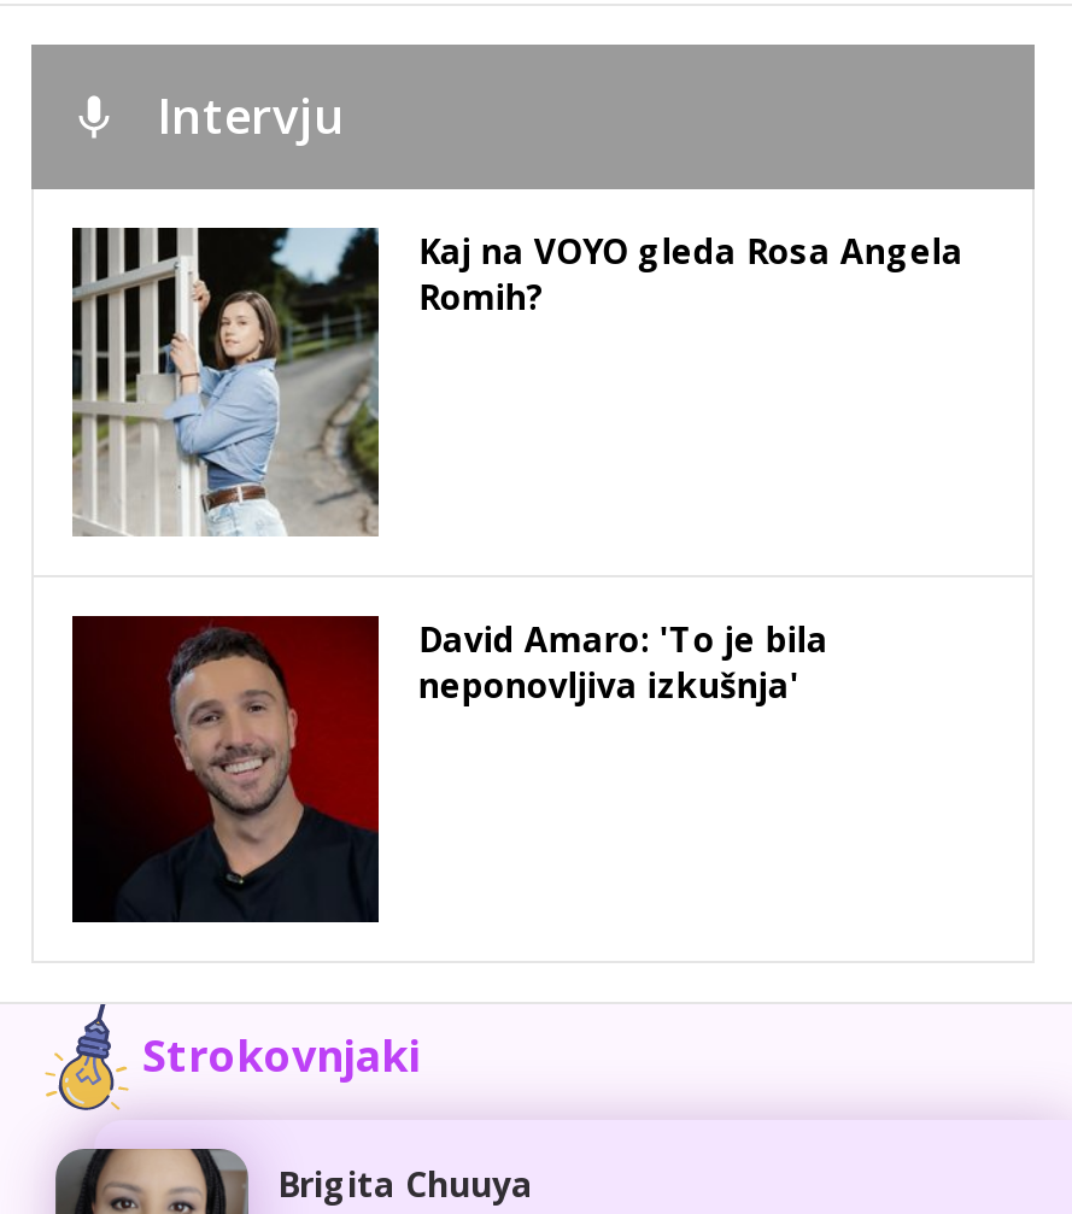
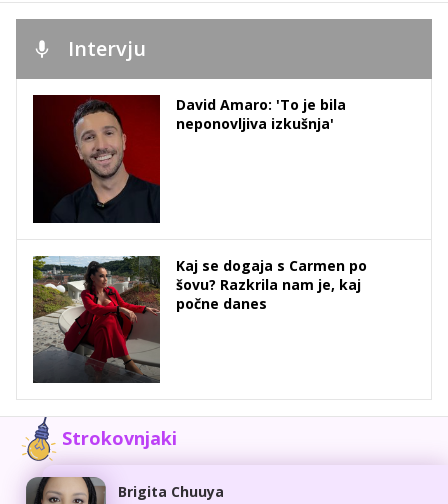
- [image]
- Kaj na VOYO gleda Rosa Angela
- Romih?

moved up: [image] | David Amaro: 'To je bila | neponovljiva izkušnja'

+ [image]
+ Kaj se dogaja s Carmen po
+ šovu? Razkrila nam je, kaj
+ počne danes
